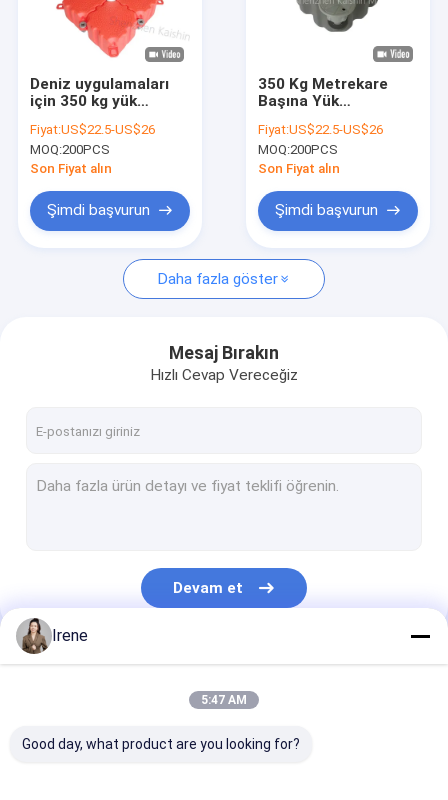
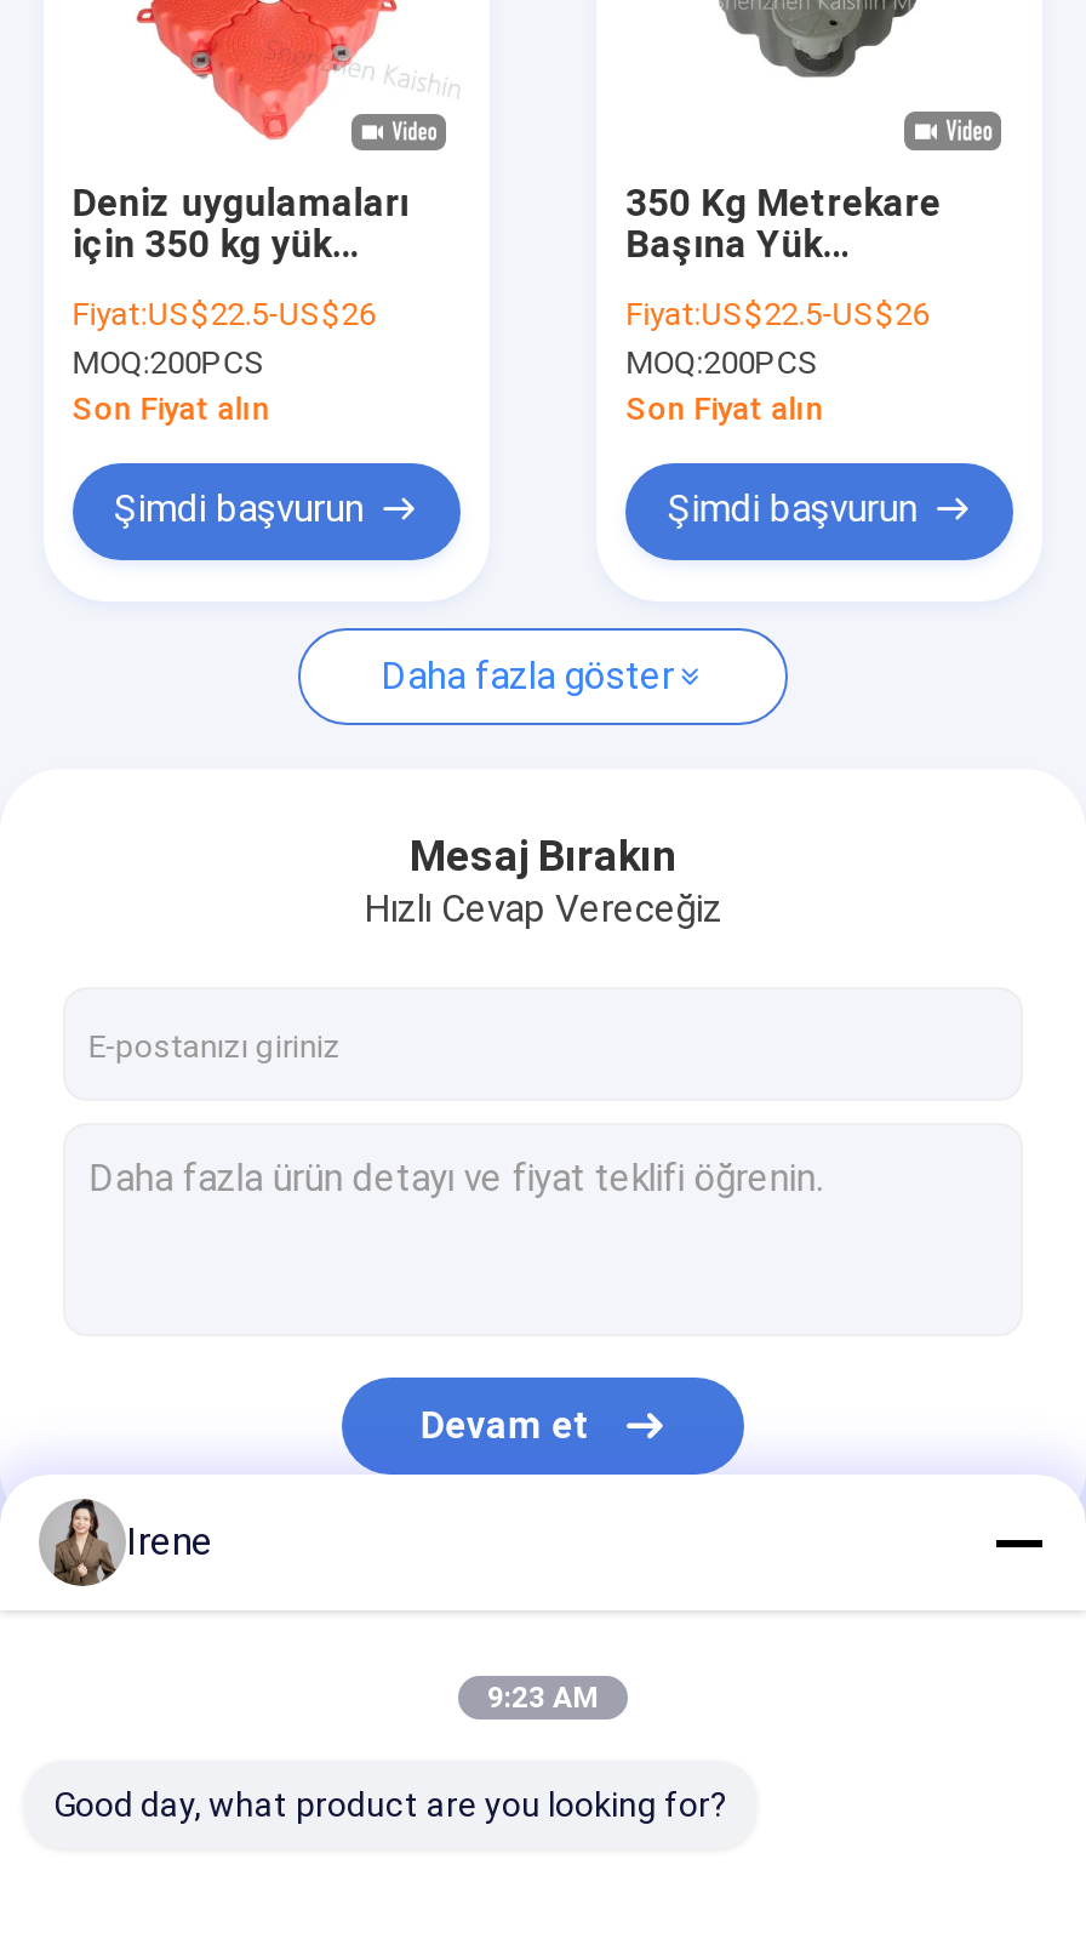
- 5:47 AM
+ 9:23 AM
